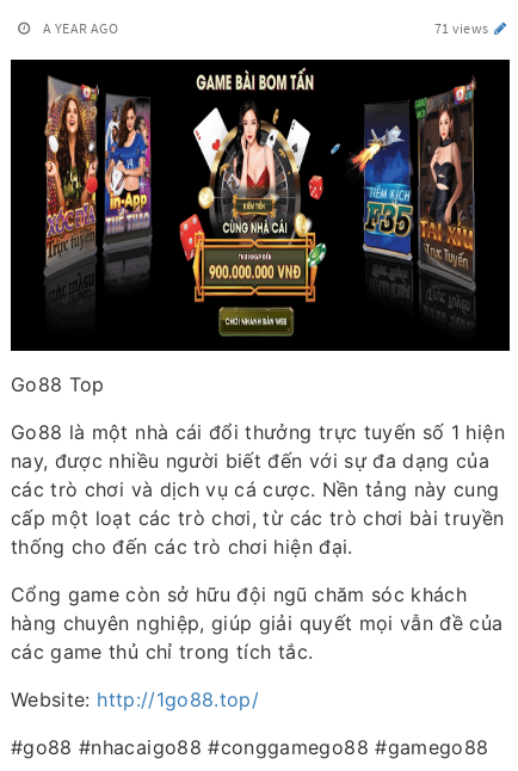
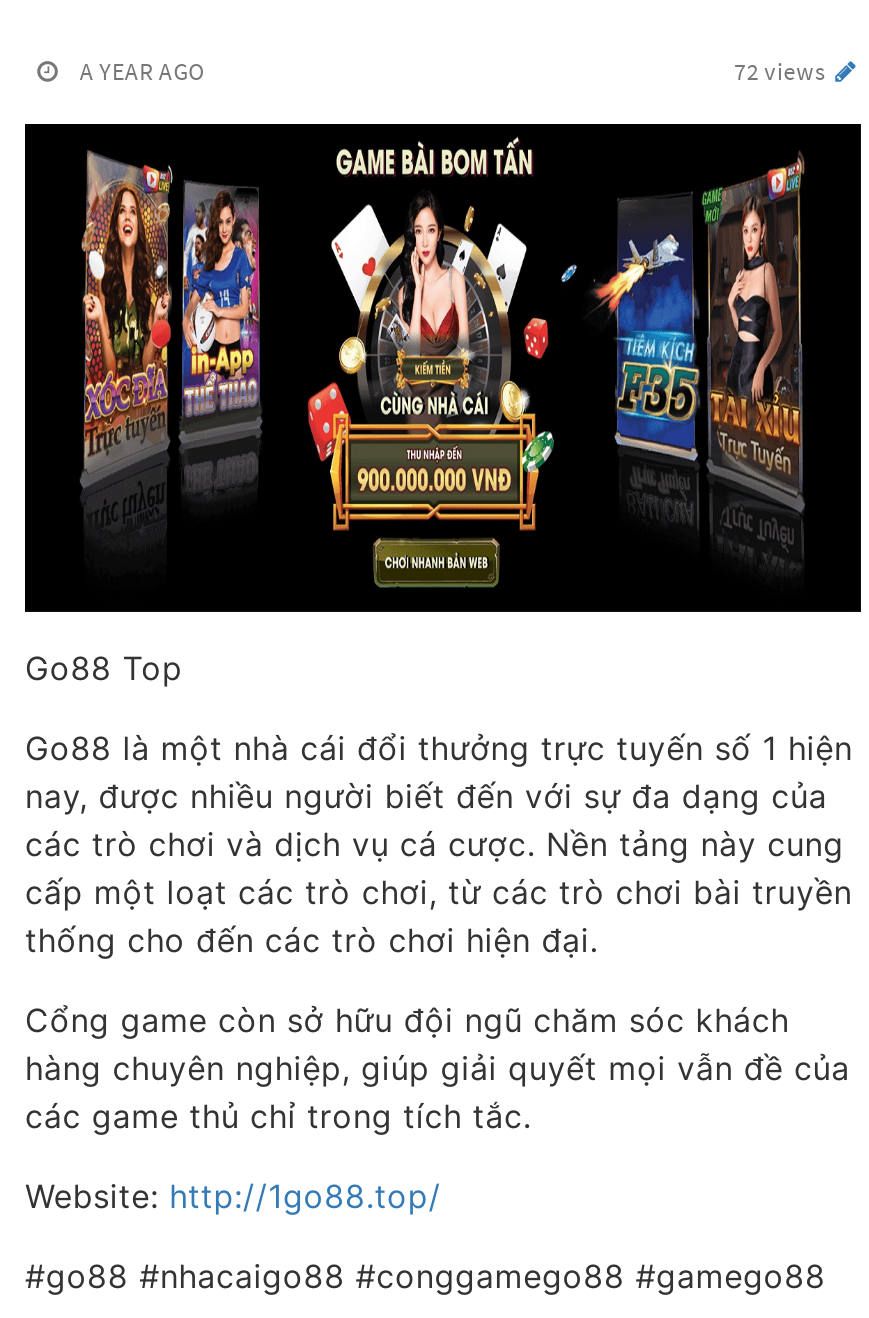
- 71 views
+ 72 views
